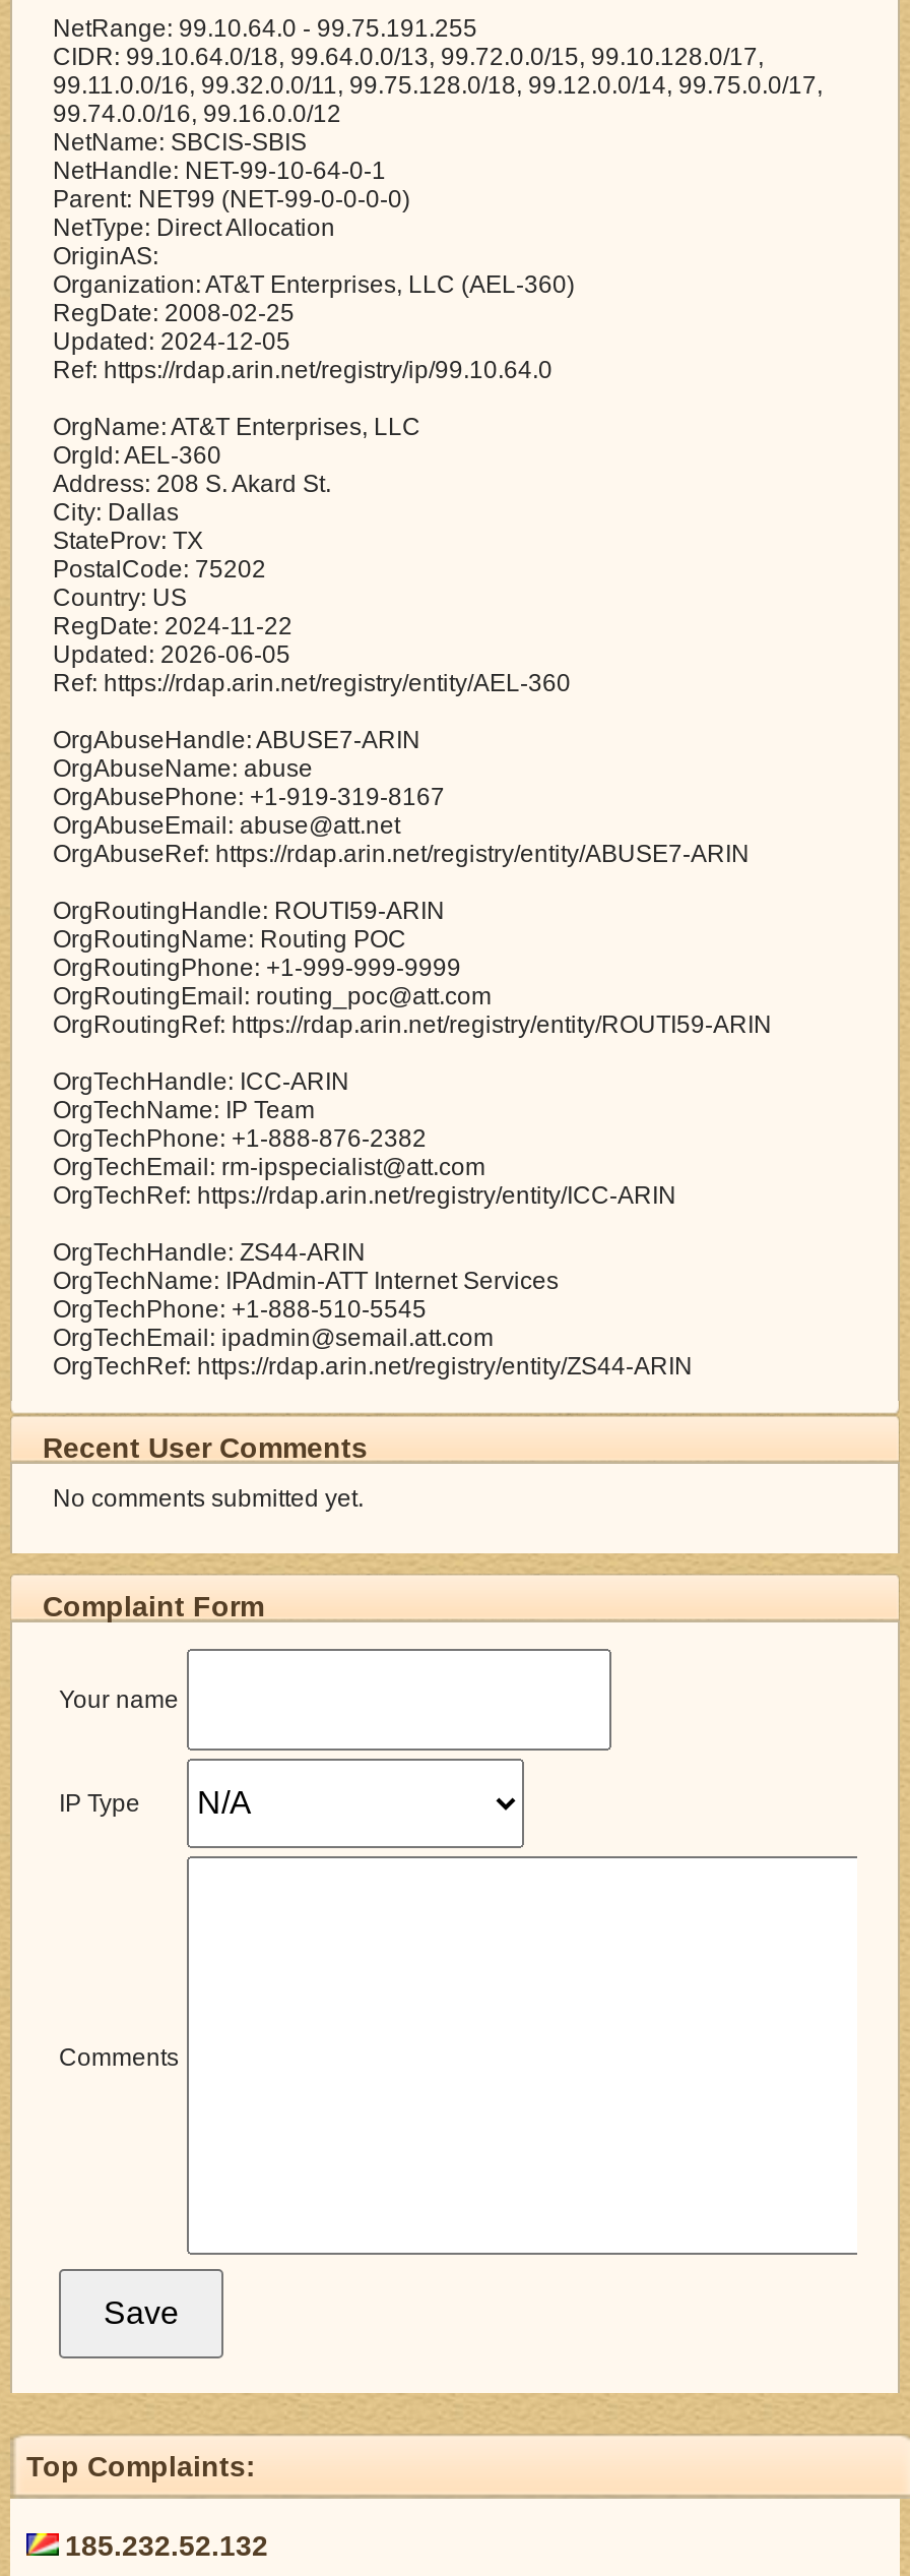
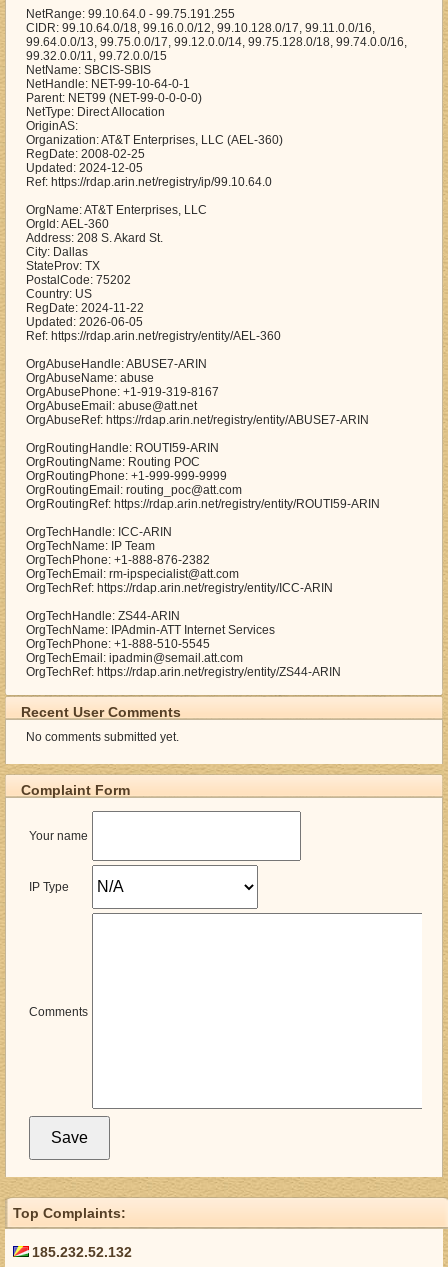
- CIDR: 99.10.64.0/18, 99.64.0.0/13, 99.72.0.0/15, 99.10.128.0/17,
+ CIDR: 99.10.64.0/18, 99.16.0.0/12, 99.10.128.0/17, 99.11.0.0/16,

- 99.11.0.0/16, 99.32.0.0/11, 99.75.128.0/18, 99.12.0.0/14, 99.75.0.0/17,
+ 99.64.0.0/13, 99.75.0.0/17, 99.12.0.0/14, 99.75.128.0/18, 99.74.0.0/16,

- 99.74.0.0/16, 99.16.0.0/12
+ 99.32.0.0/11, 99.72.0.0/15
